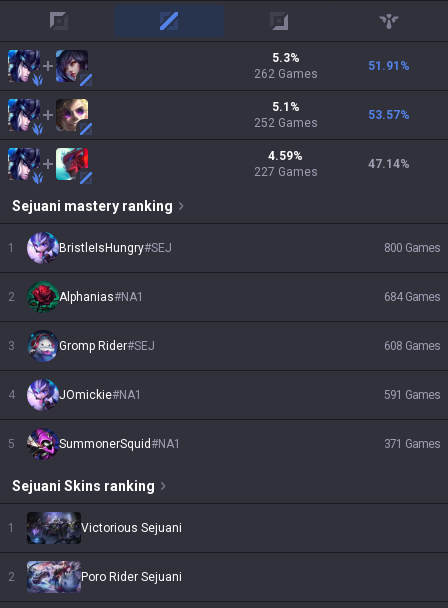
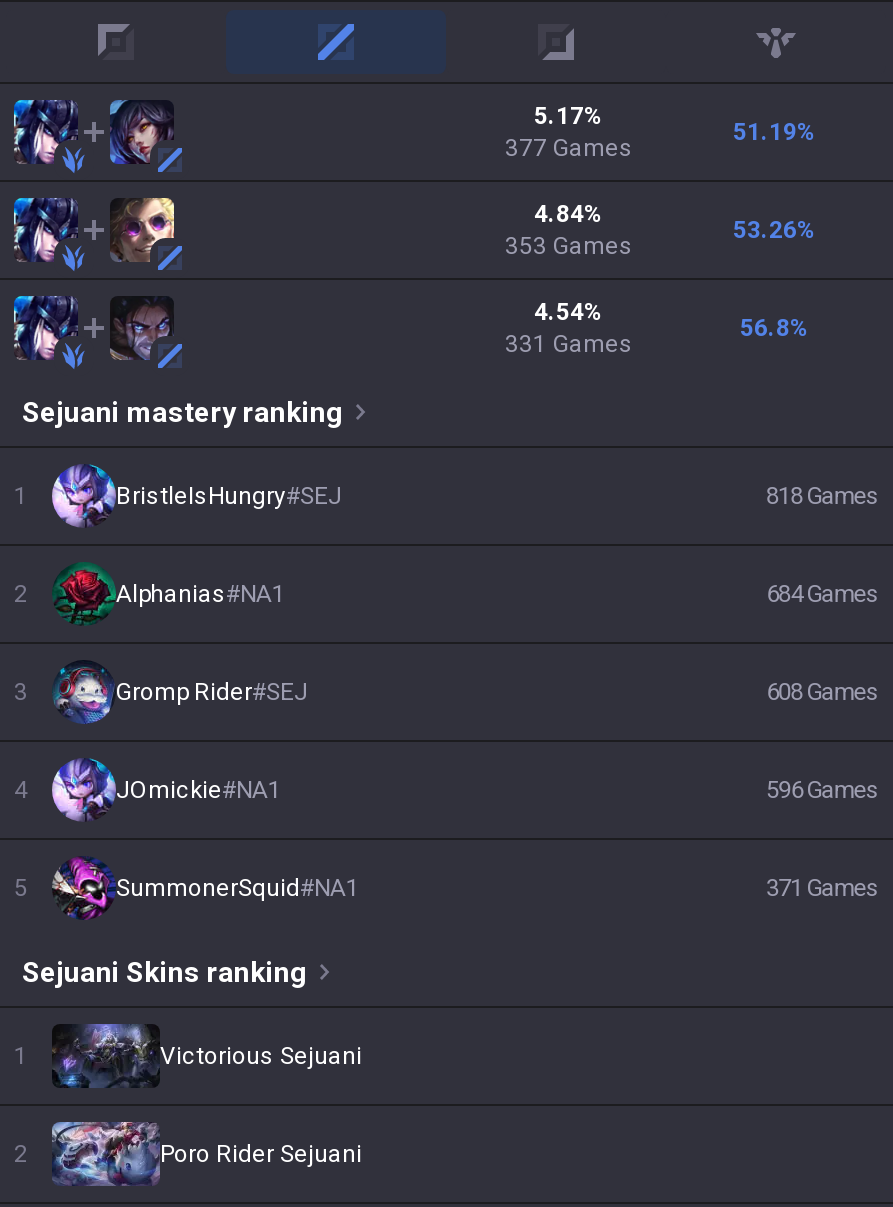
- 5.3%
+ 5.17%

- 51.91%
+ 51.19%

- 262 Games
+ 377 Games

- 5.1%
+ 4.84%

- 53.57%
+ 53.26%

- 252 Games
+ 353 Games

- [image]
+ [image]

- 4.59%
+ 4.54%

- 47.14%
+ 56.8%

- 227 Games
+ 331 Games

- 800 Games
+ 818 Games

- 591 Games
+ 596 Games
